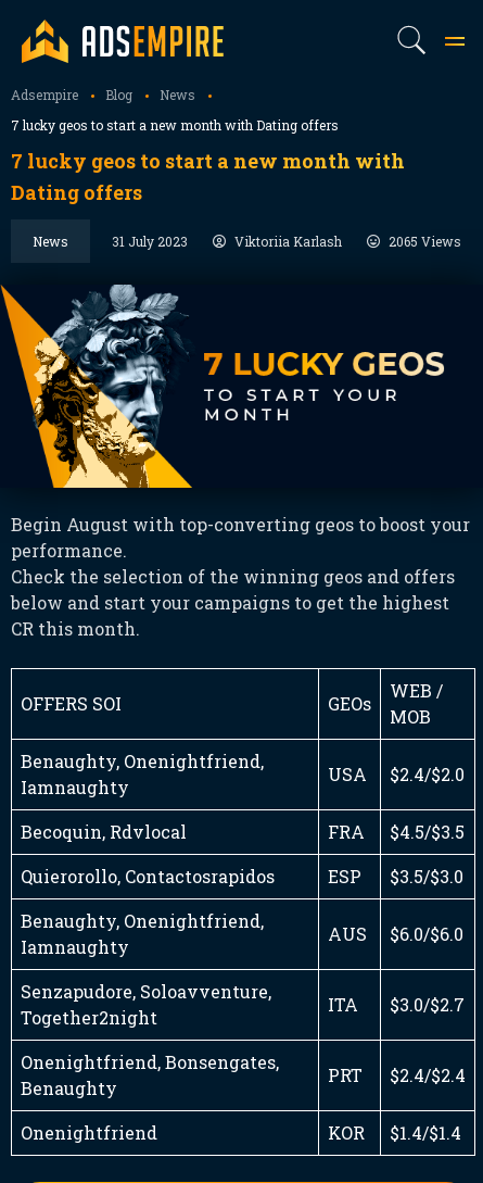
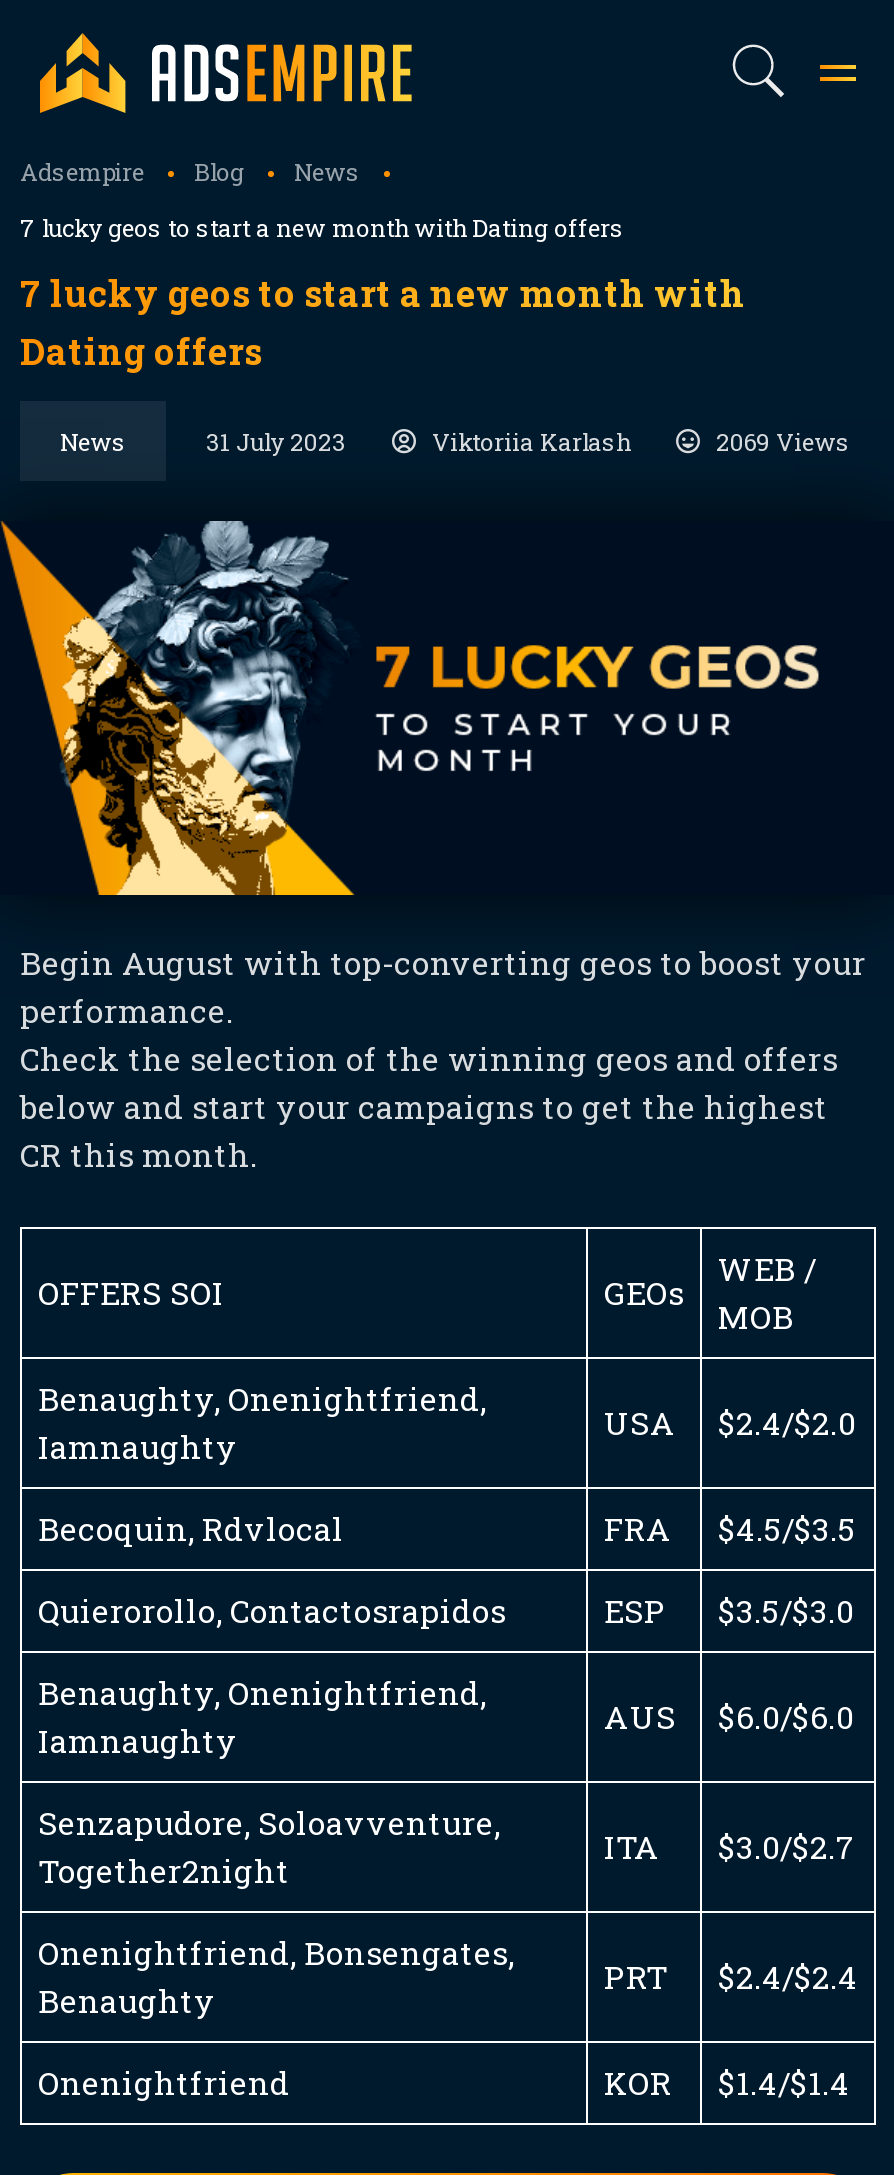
- 2065 Views
+ 2069 Views
